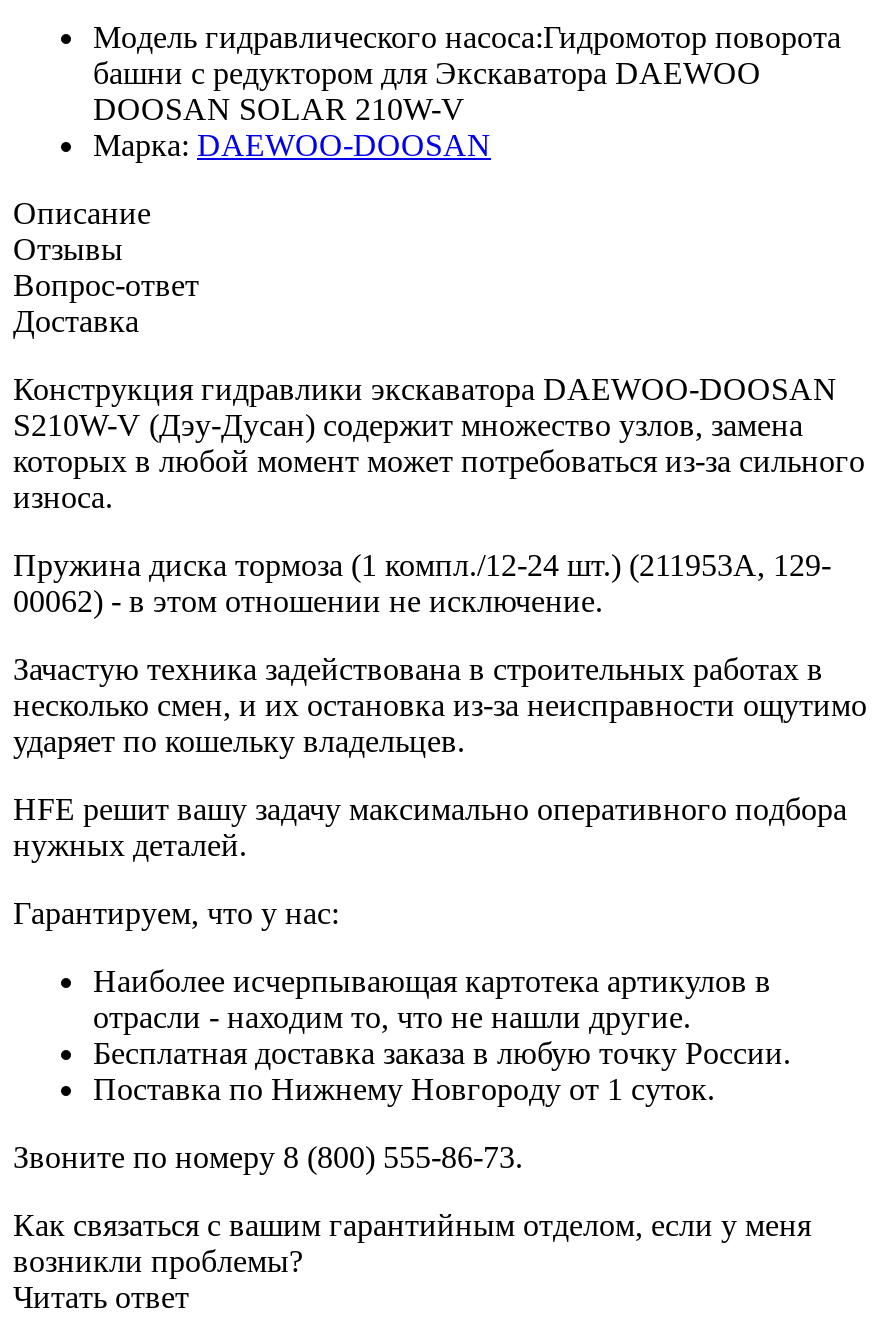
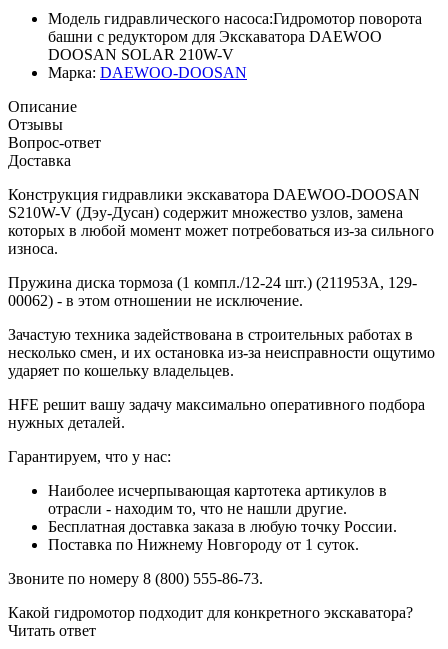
- Как связаться с вашим гарантийным отделом, если у меня
- возникли проблемы?
+ Какой гидромотор подходит для конкретного экскаватора?
